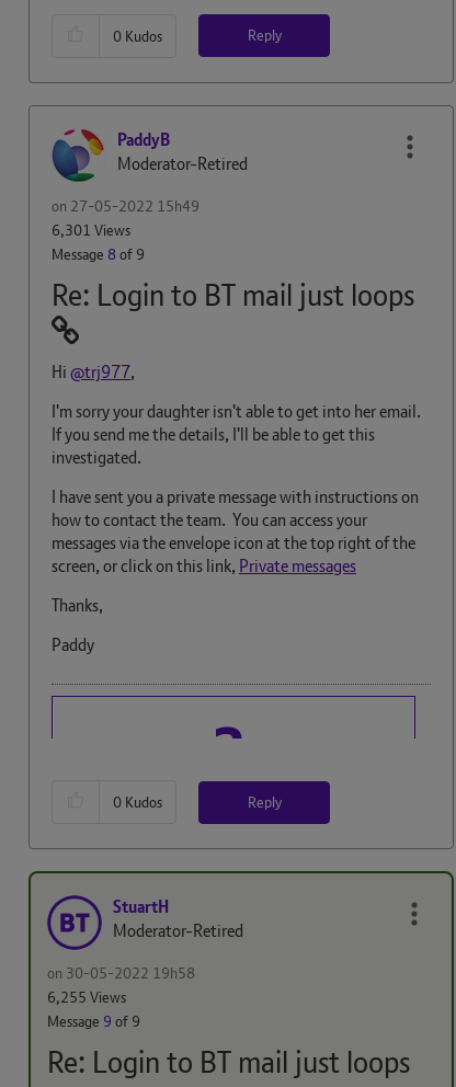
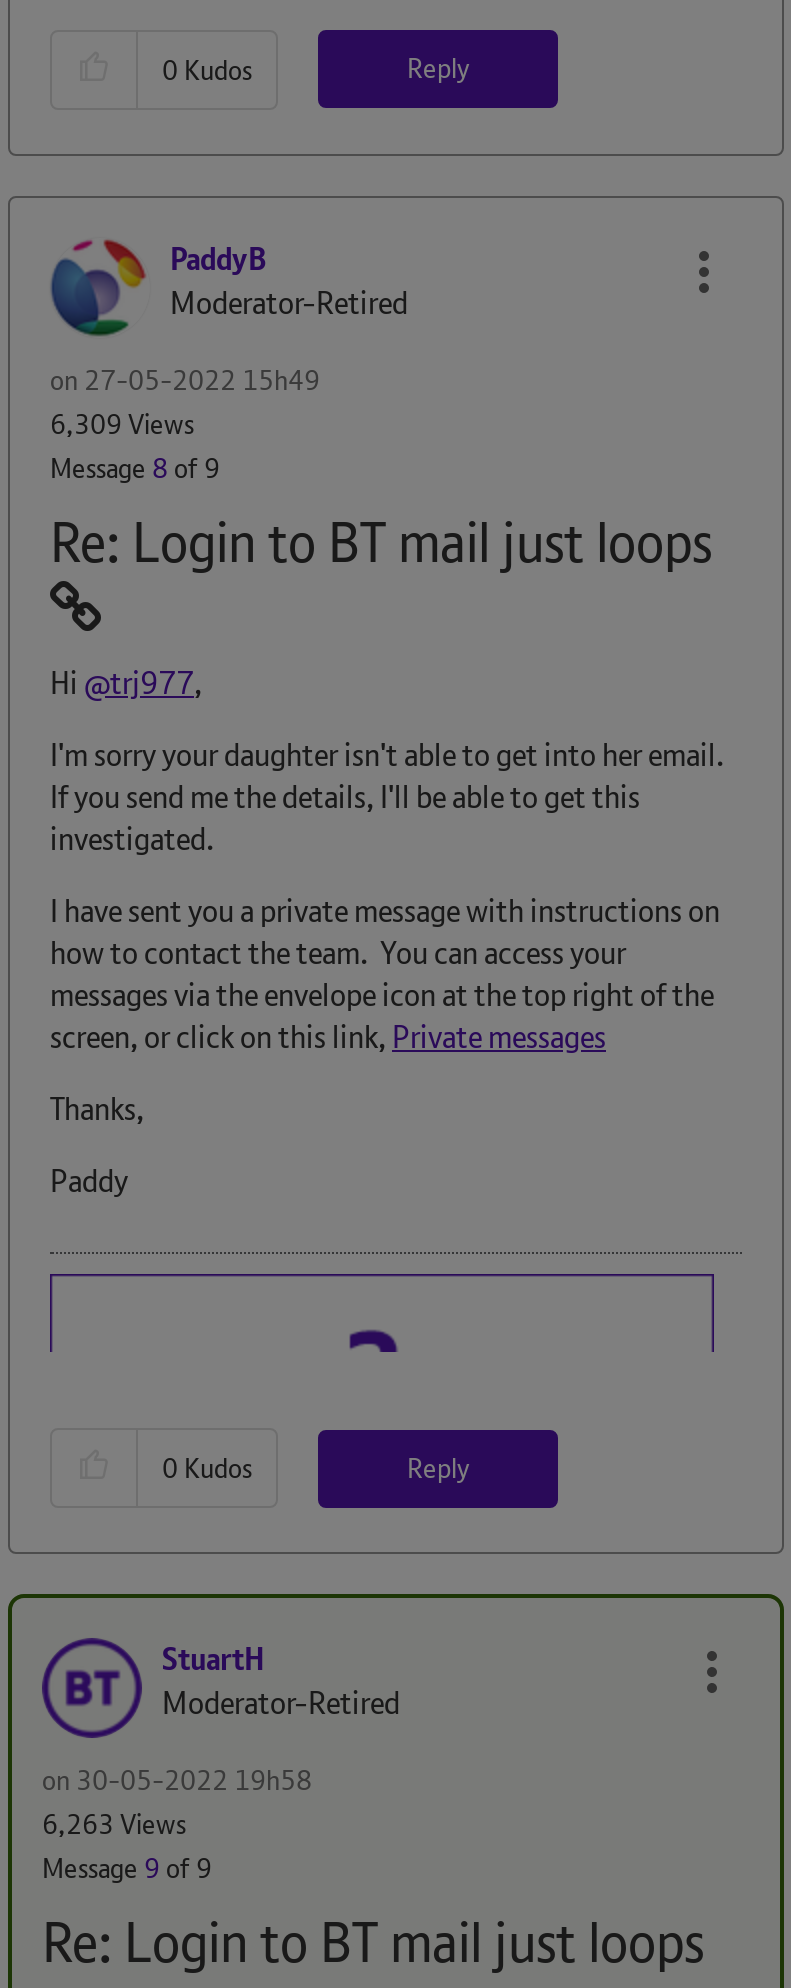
- 6,301 Views
+ 6,309 Views

- 6,255 Views
+ 6,263 Views
